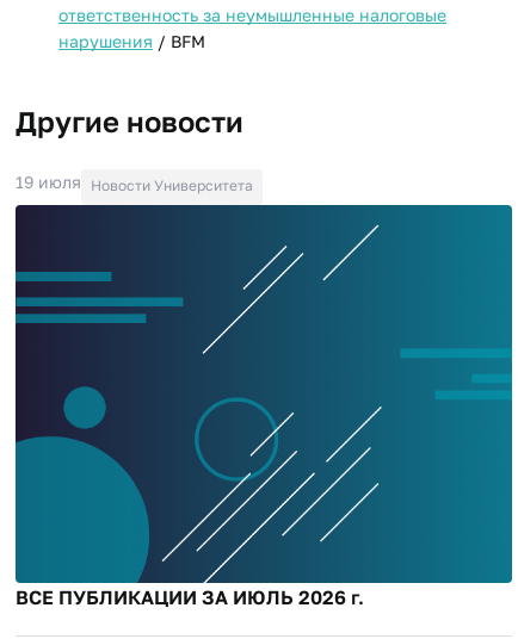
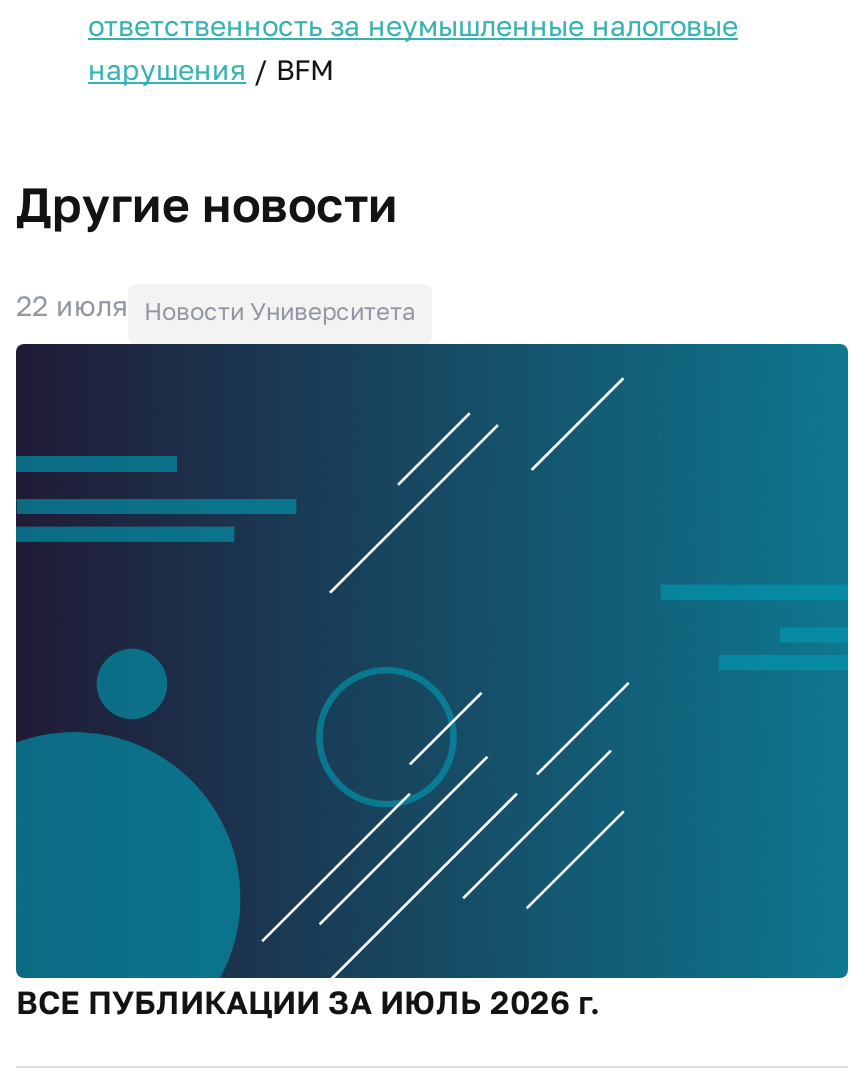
- 19 июля Новости Университета
+ 22 июля Новости Университета
